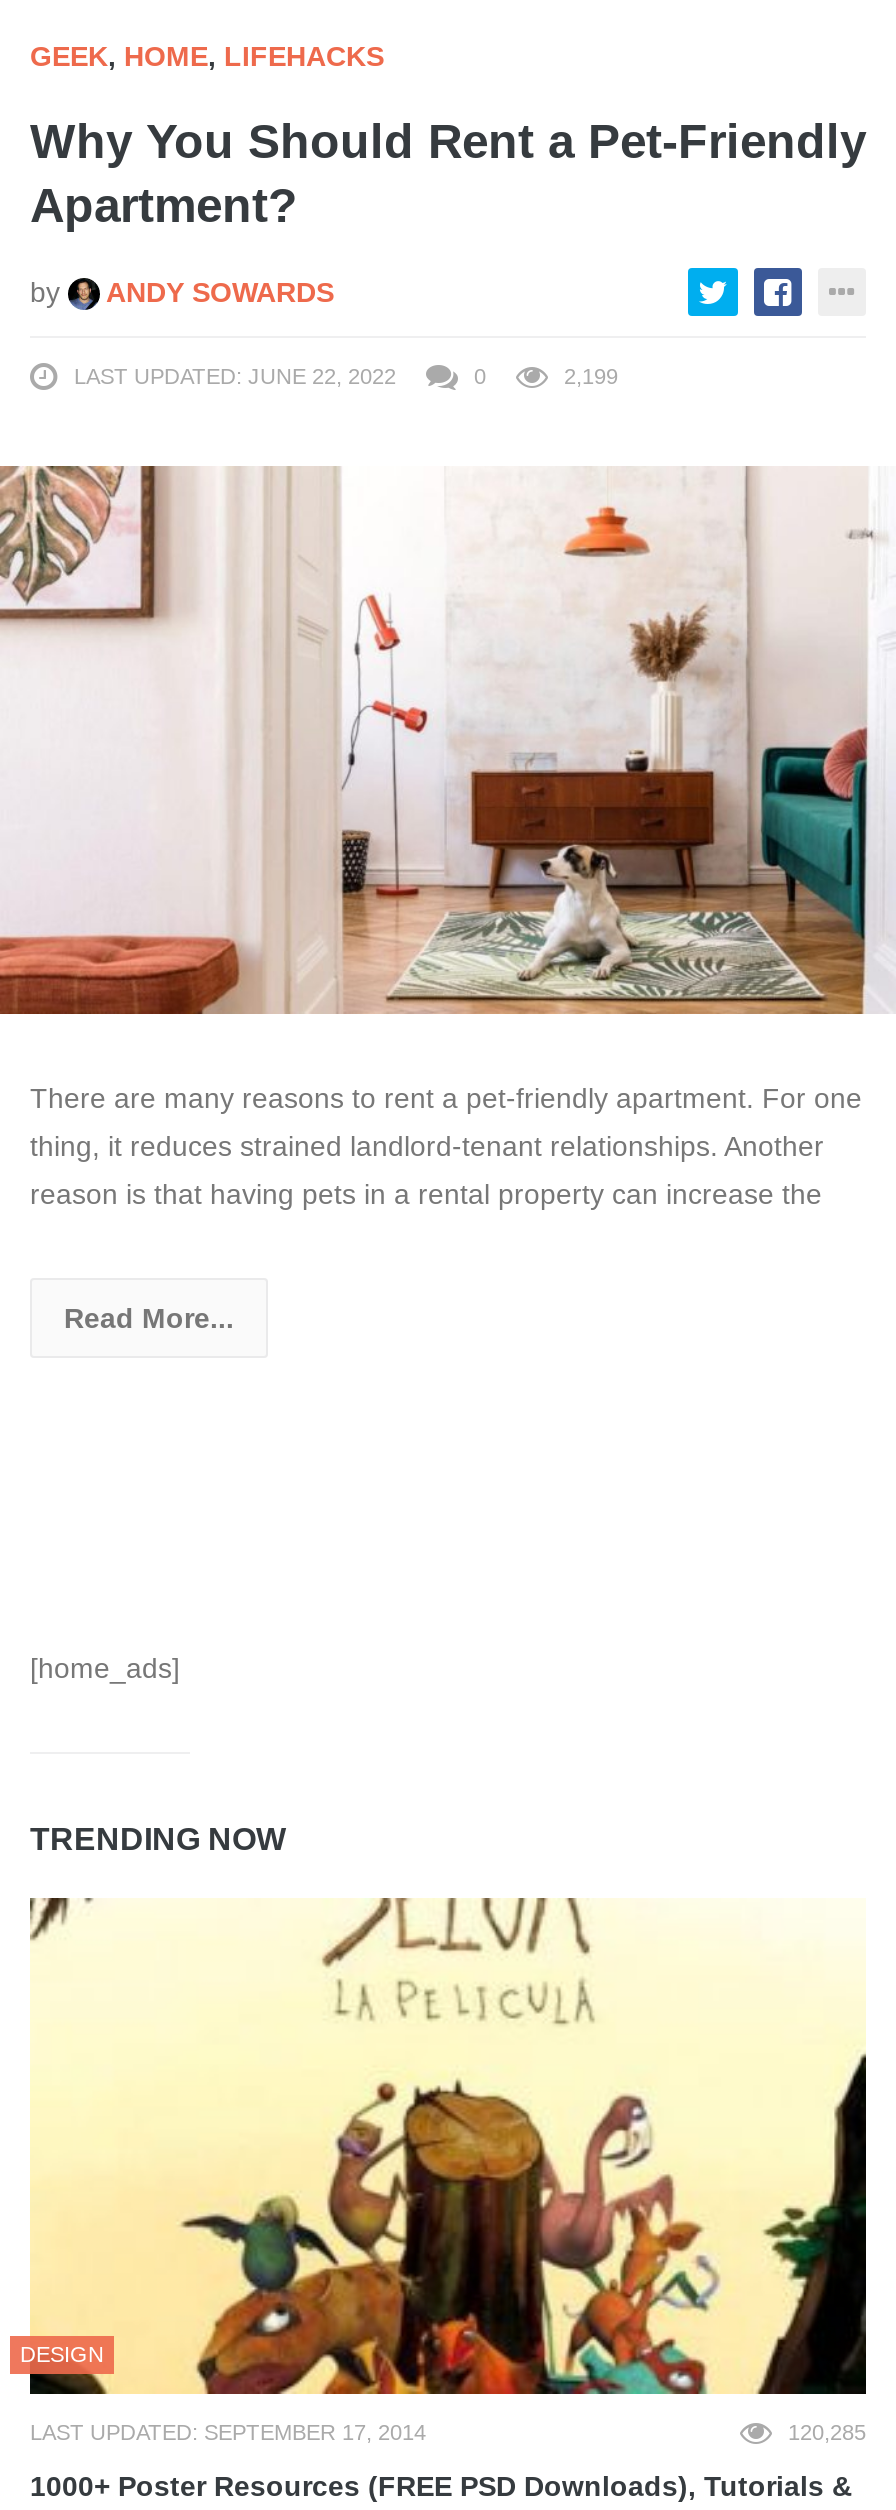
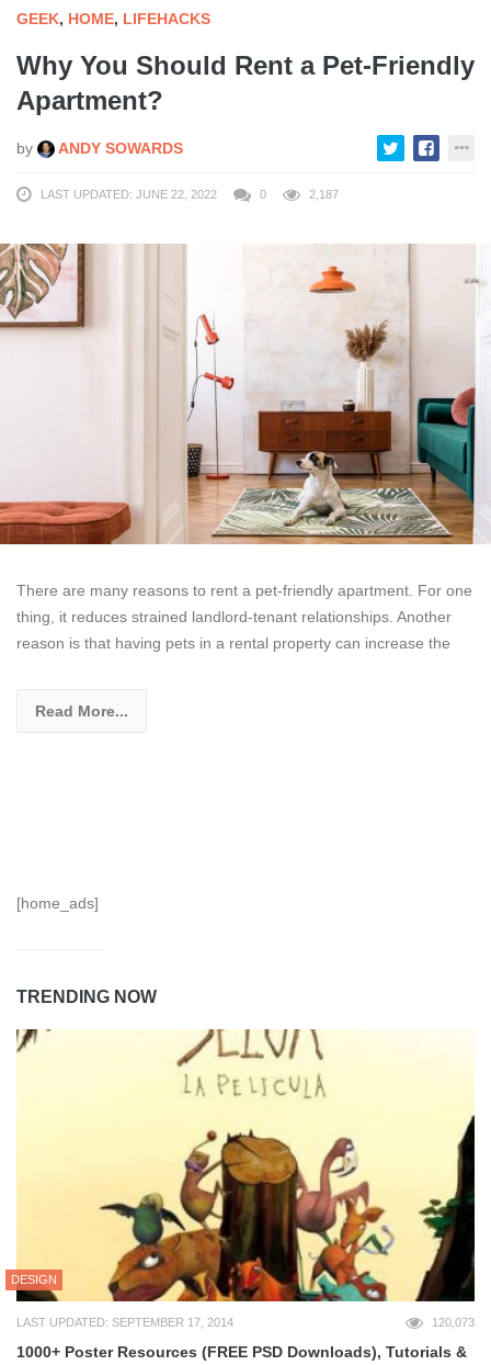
- 2,199
+ 2,187

- 120,285
+ 120,073
